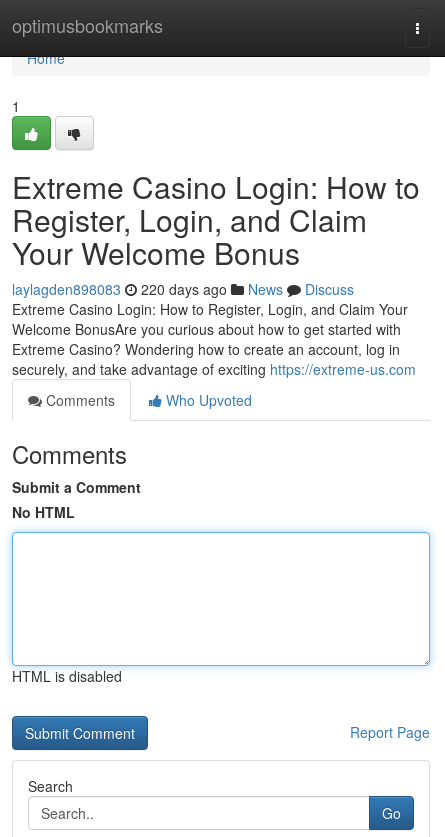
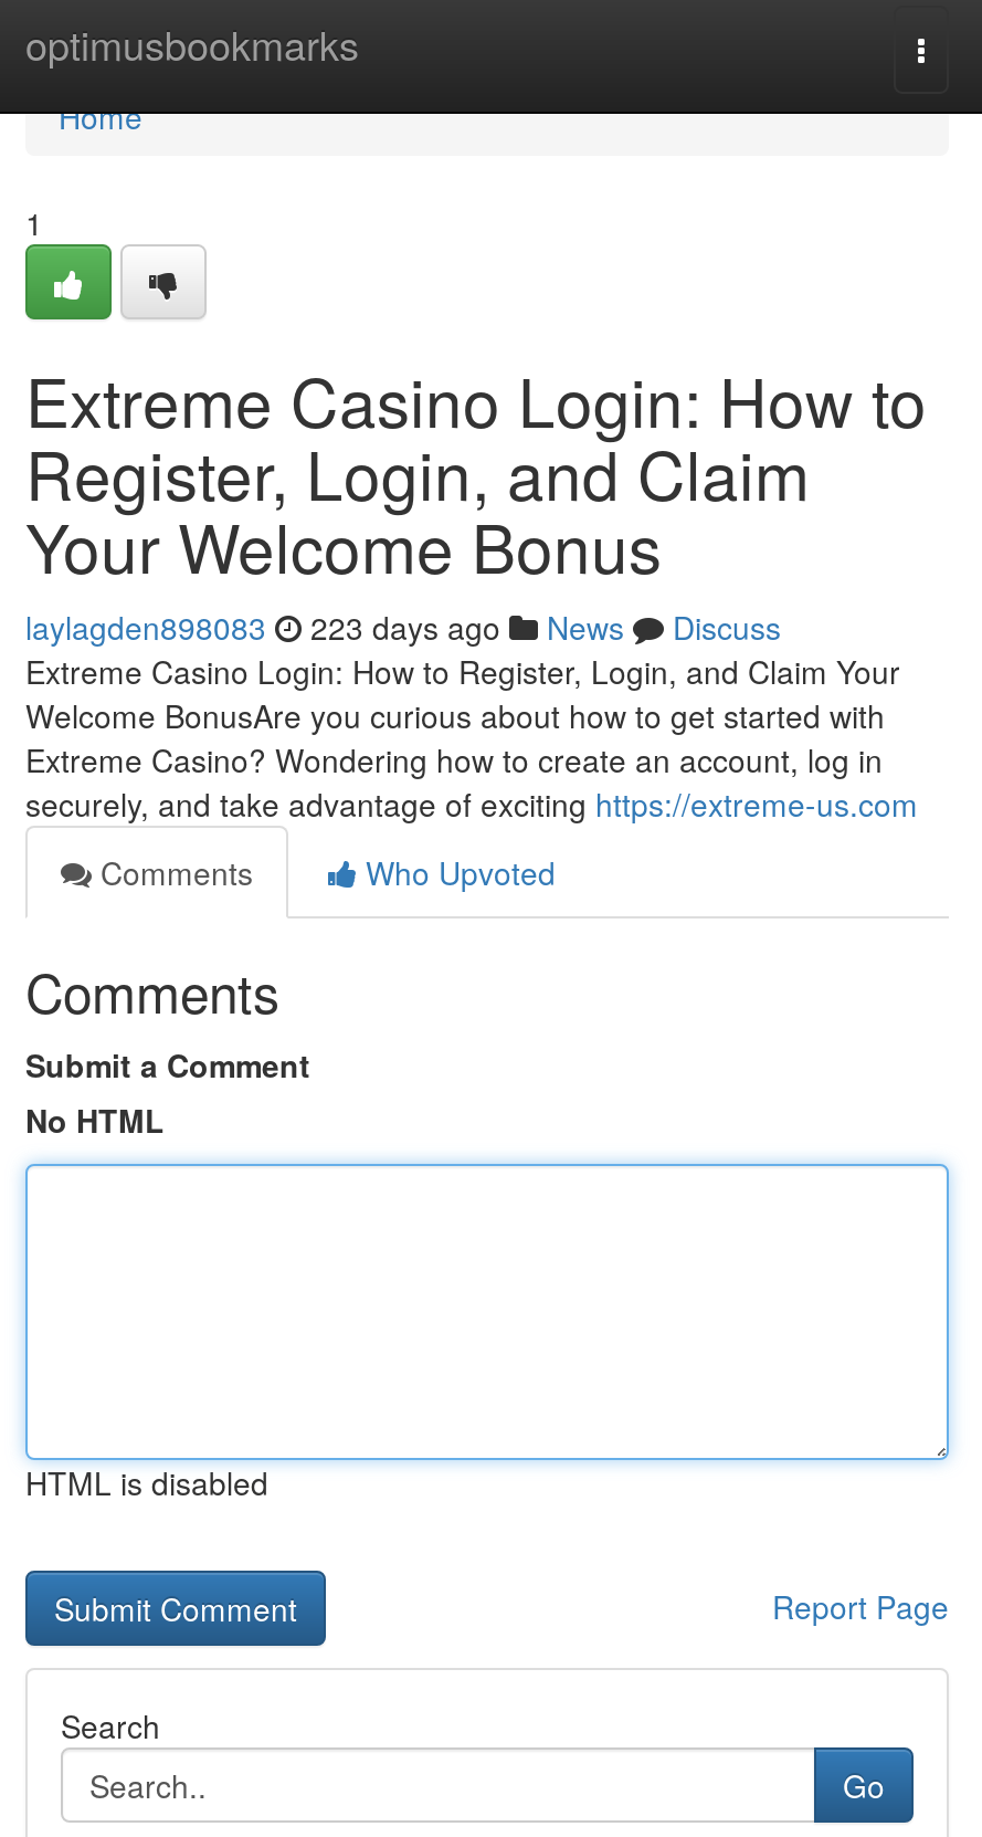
- laylagden898083 220 days ago News Discuss
+ laylagden898083 223 days ago News Discuss
